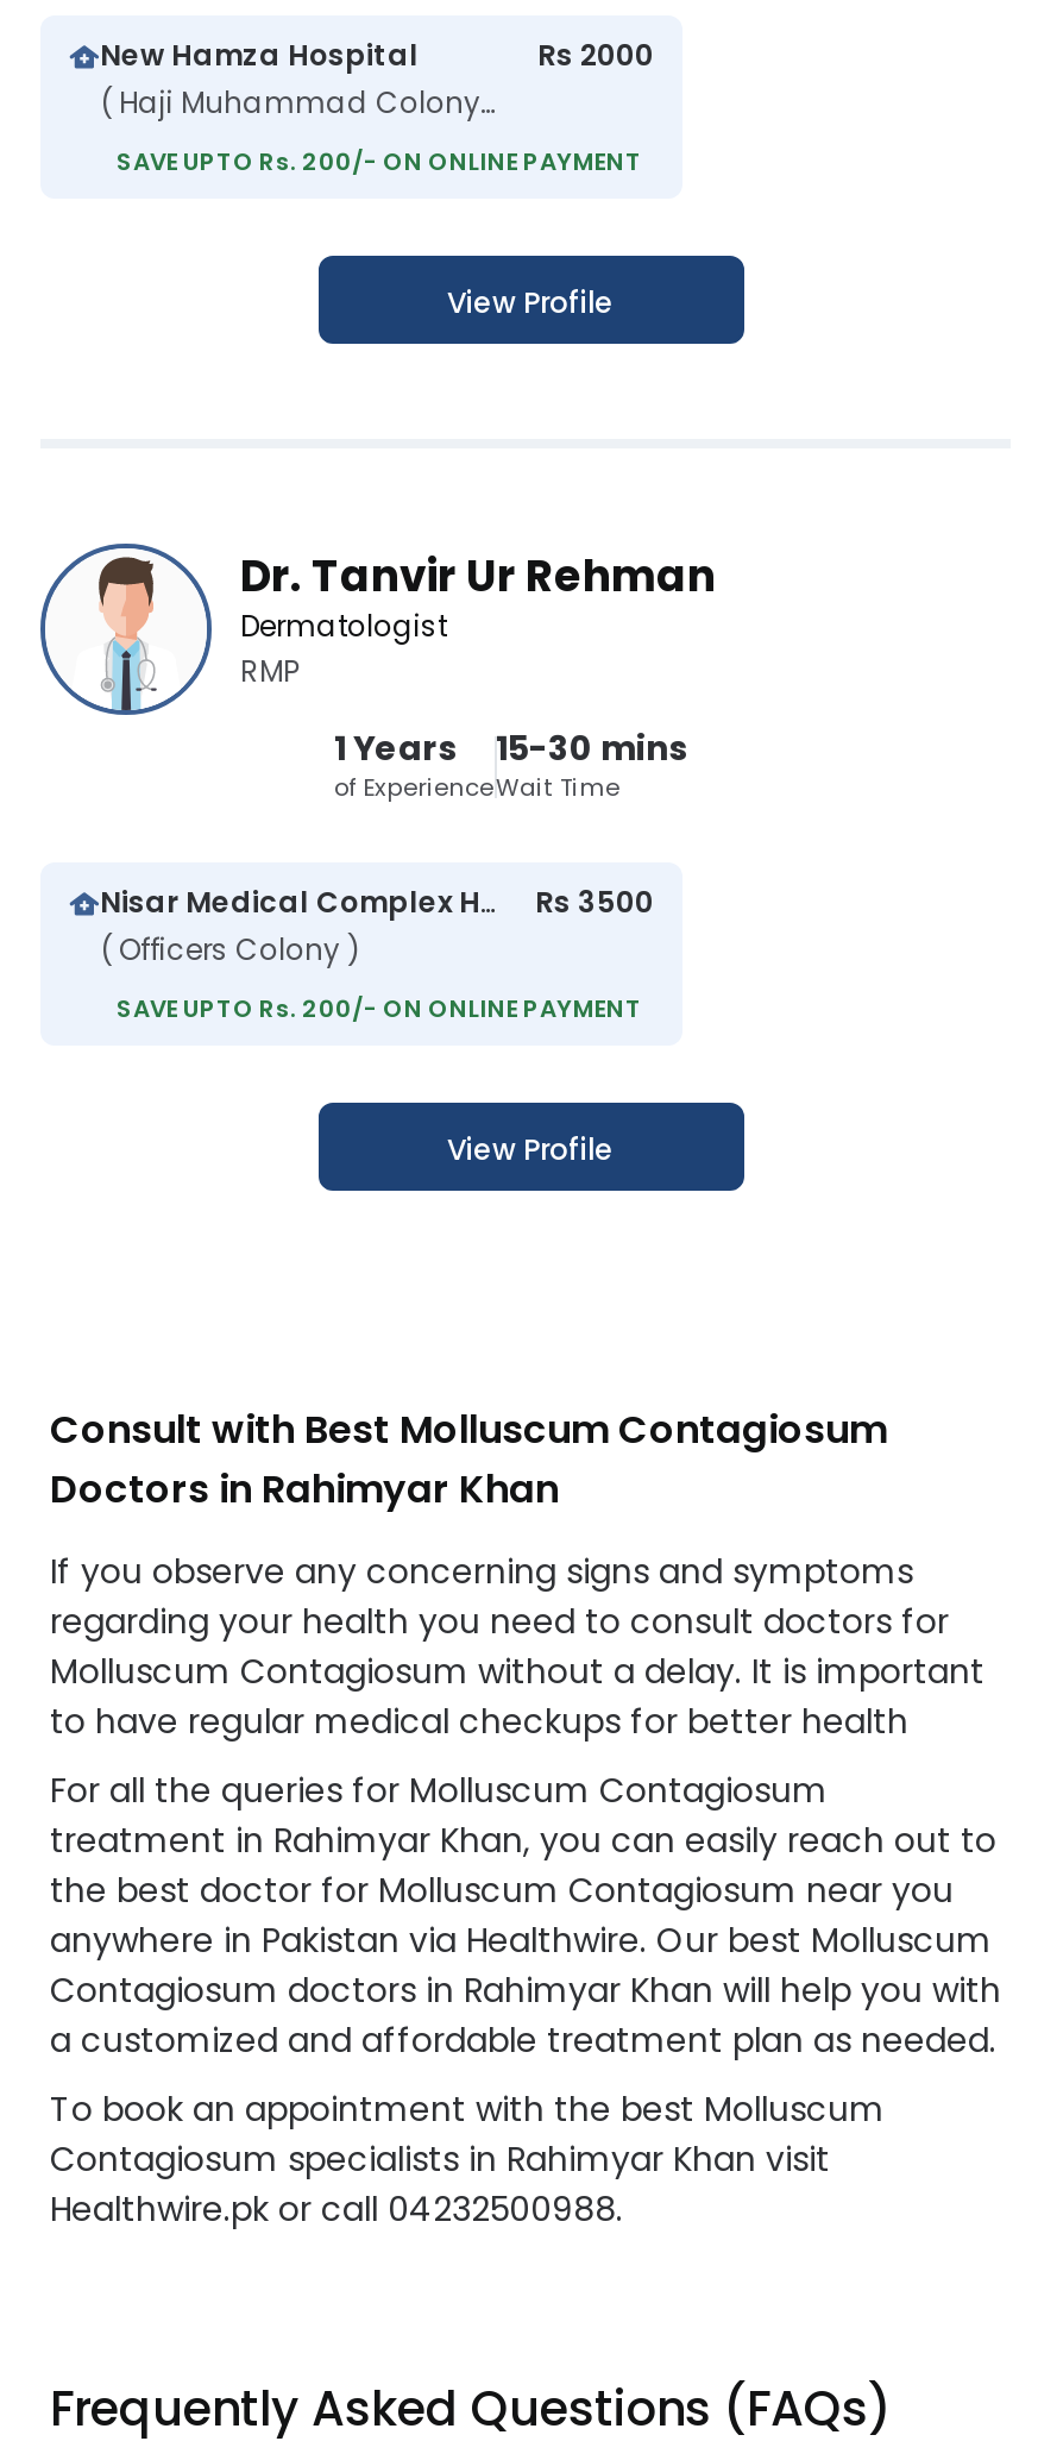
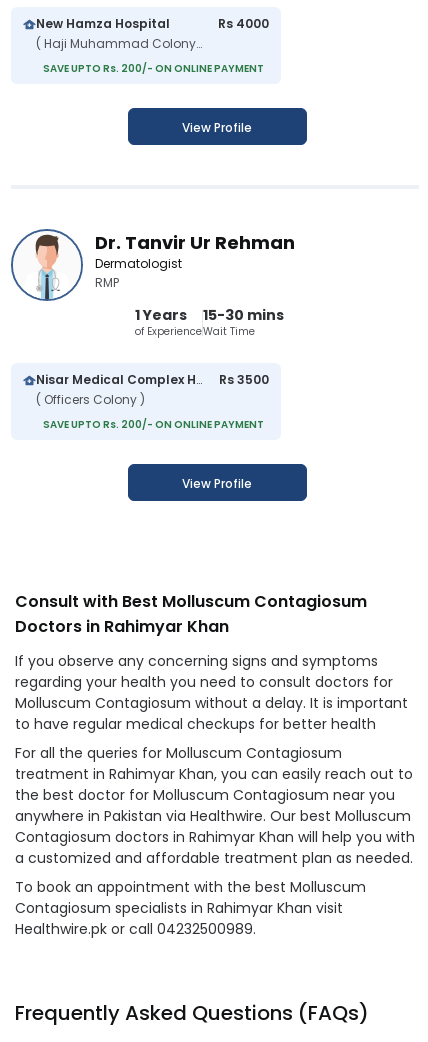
- Rs 2000
+ Rs 4000

- Healthwire.pk or call 04232500988.
+ Healthwire.pk or call 04232500989.
